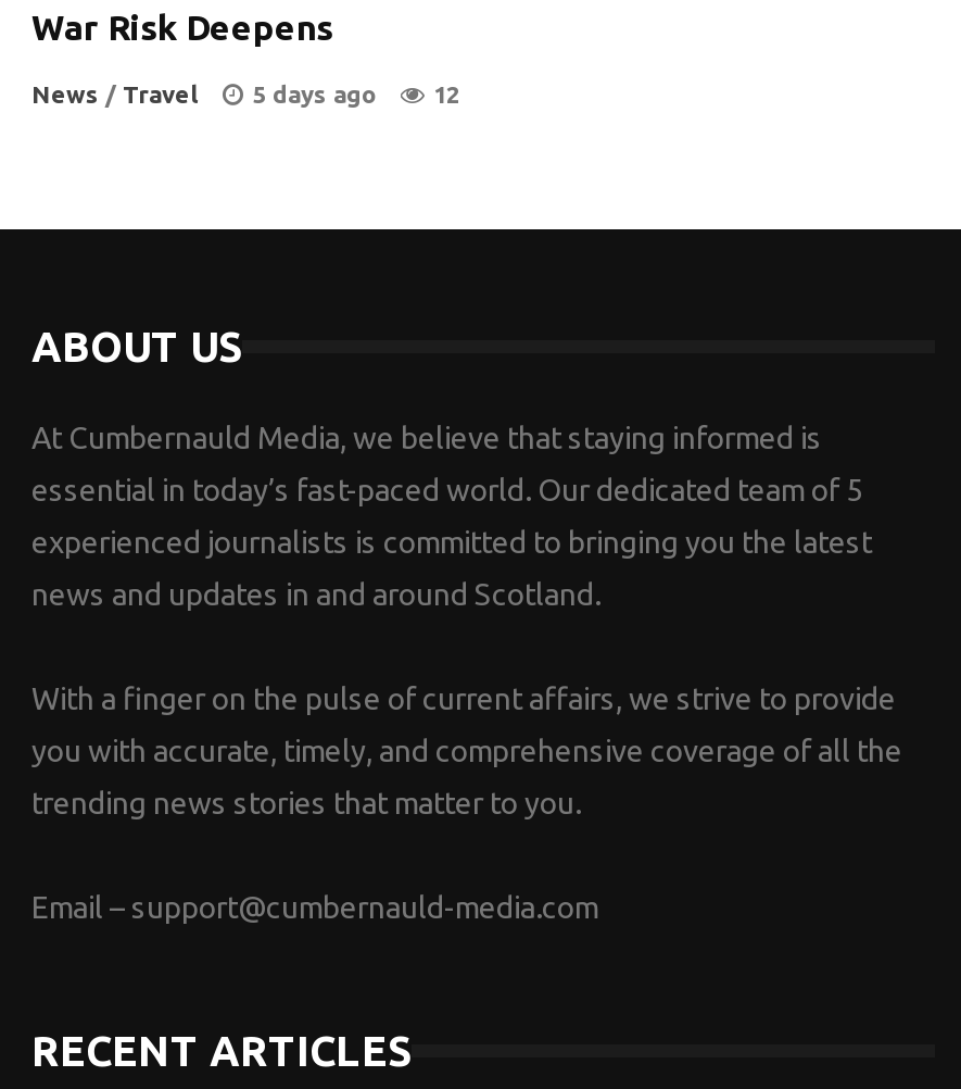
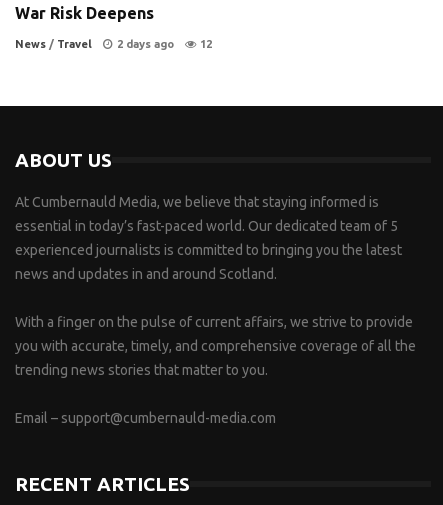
- 5 days ago
+ 2 days ago
